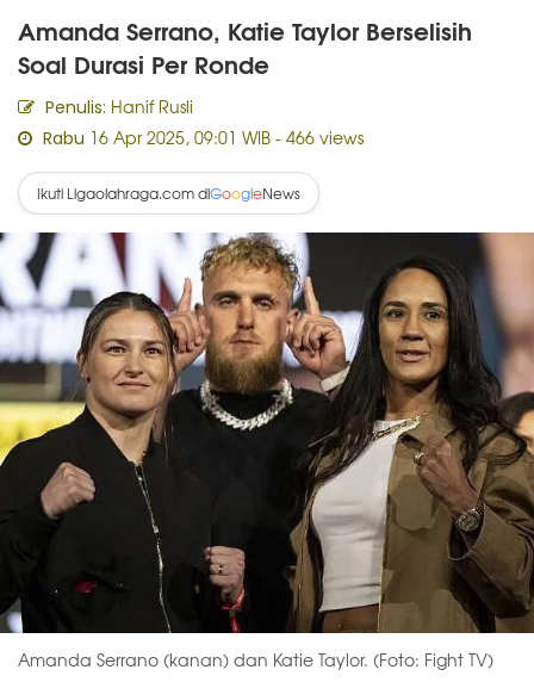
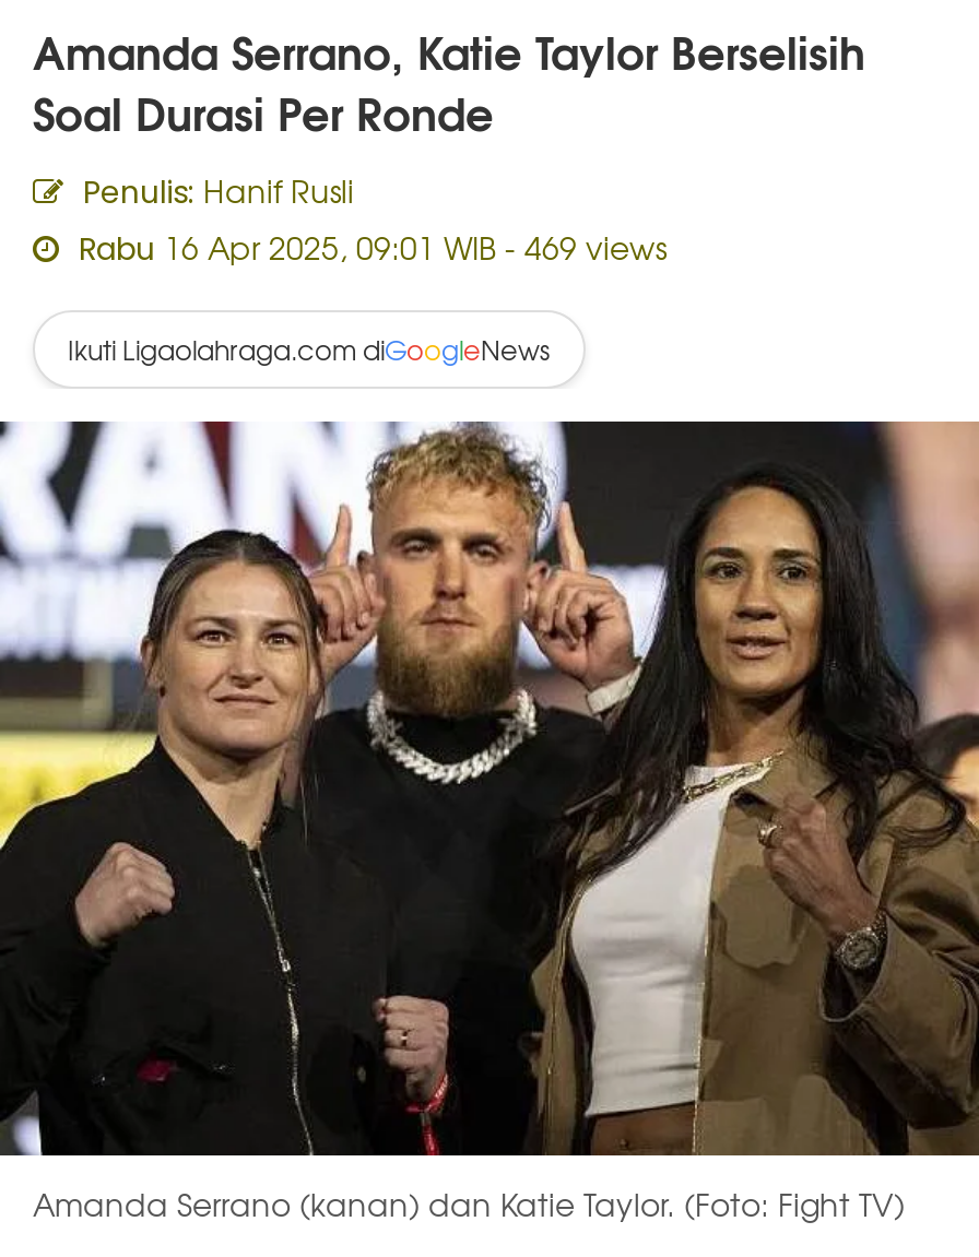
- Rabu 16 Apr 2025, 09:01 WIB - 466 views
+ Rabu 16 Apr 2025, 09:01 WIB - 469 views
